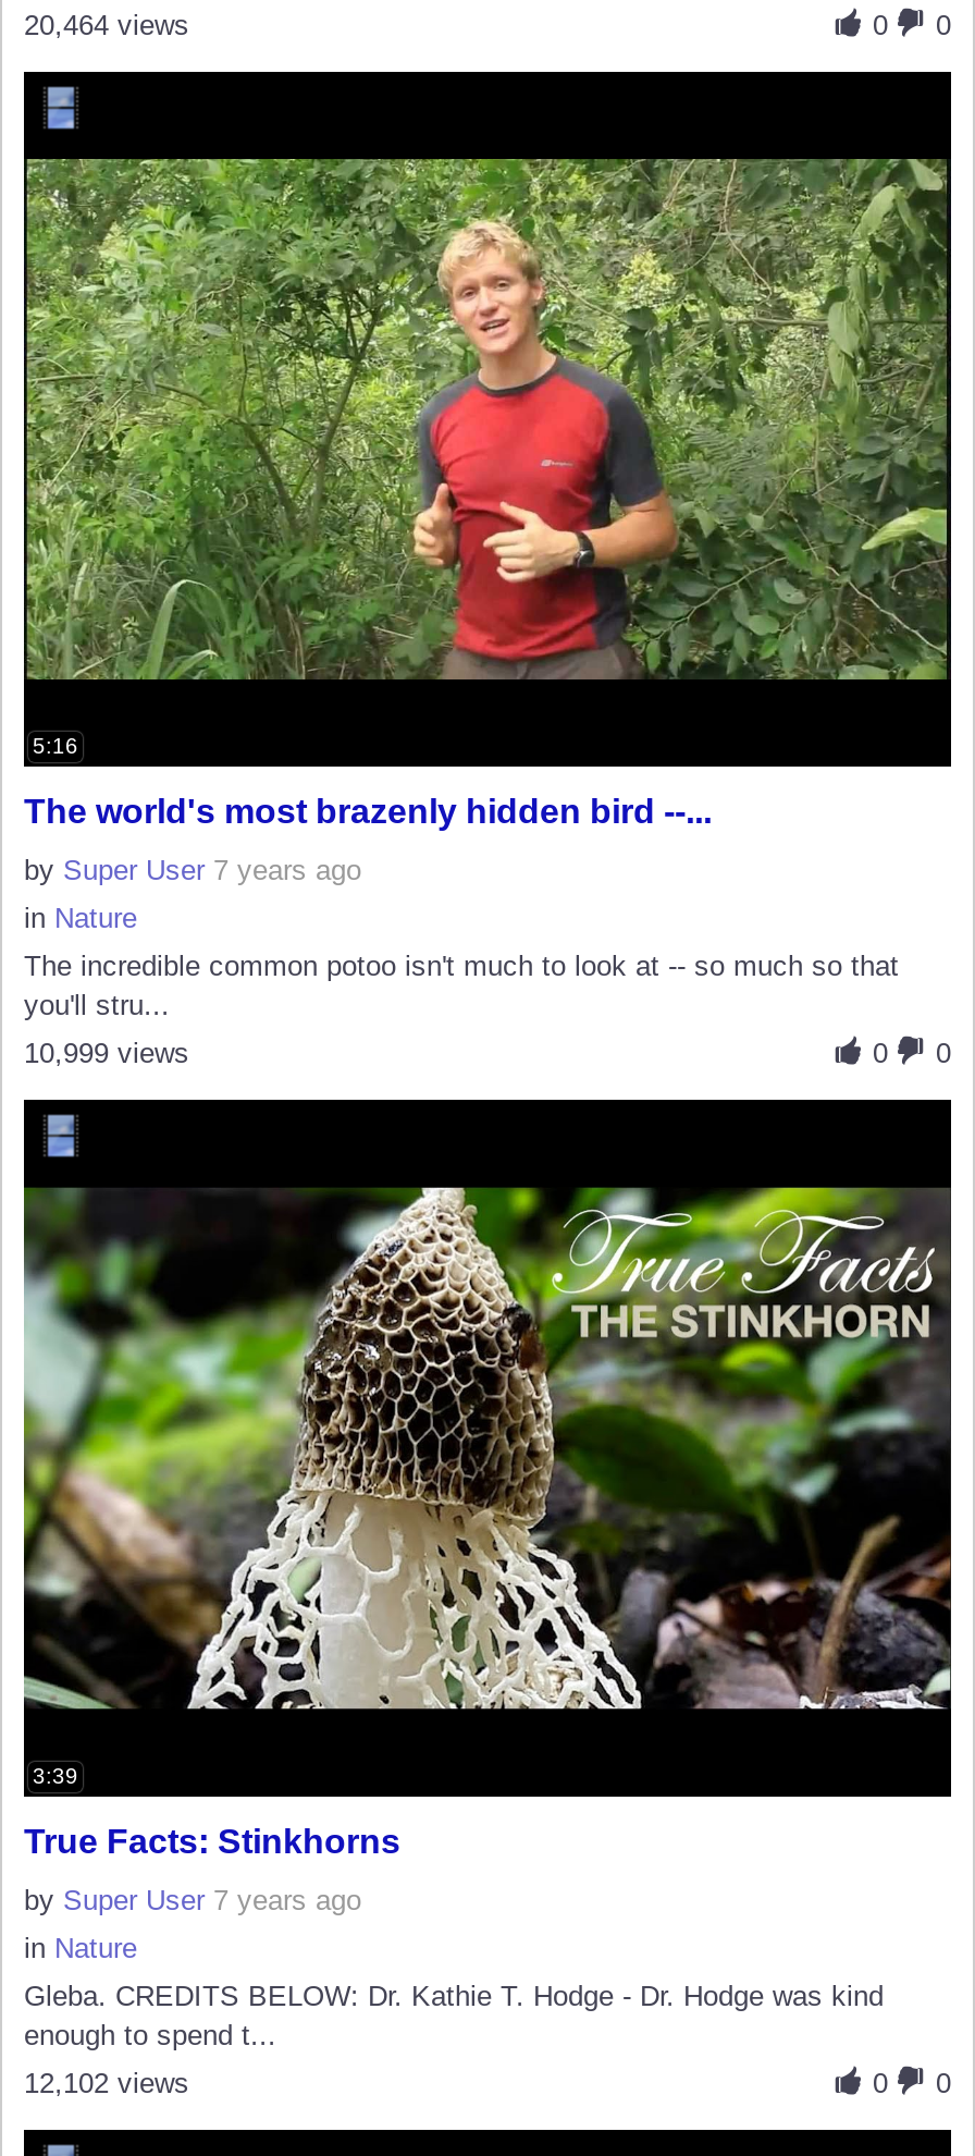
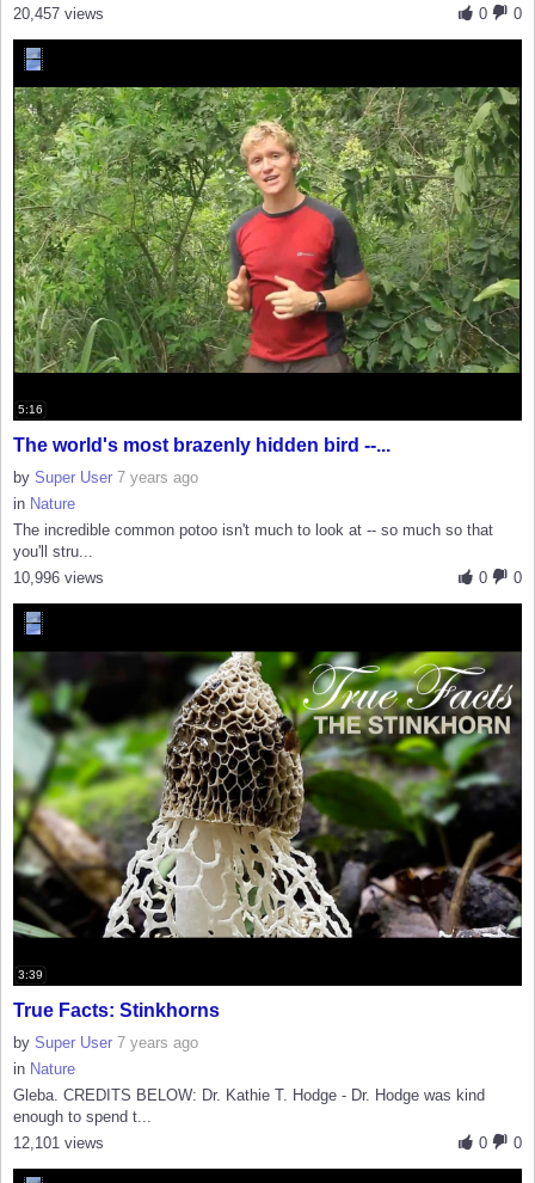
- 20,464 views
+ 20,457 views

- 10,999 views
+ 10,996 views

- 12,102 views
+ 12,101 views
